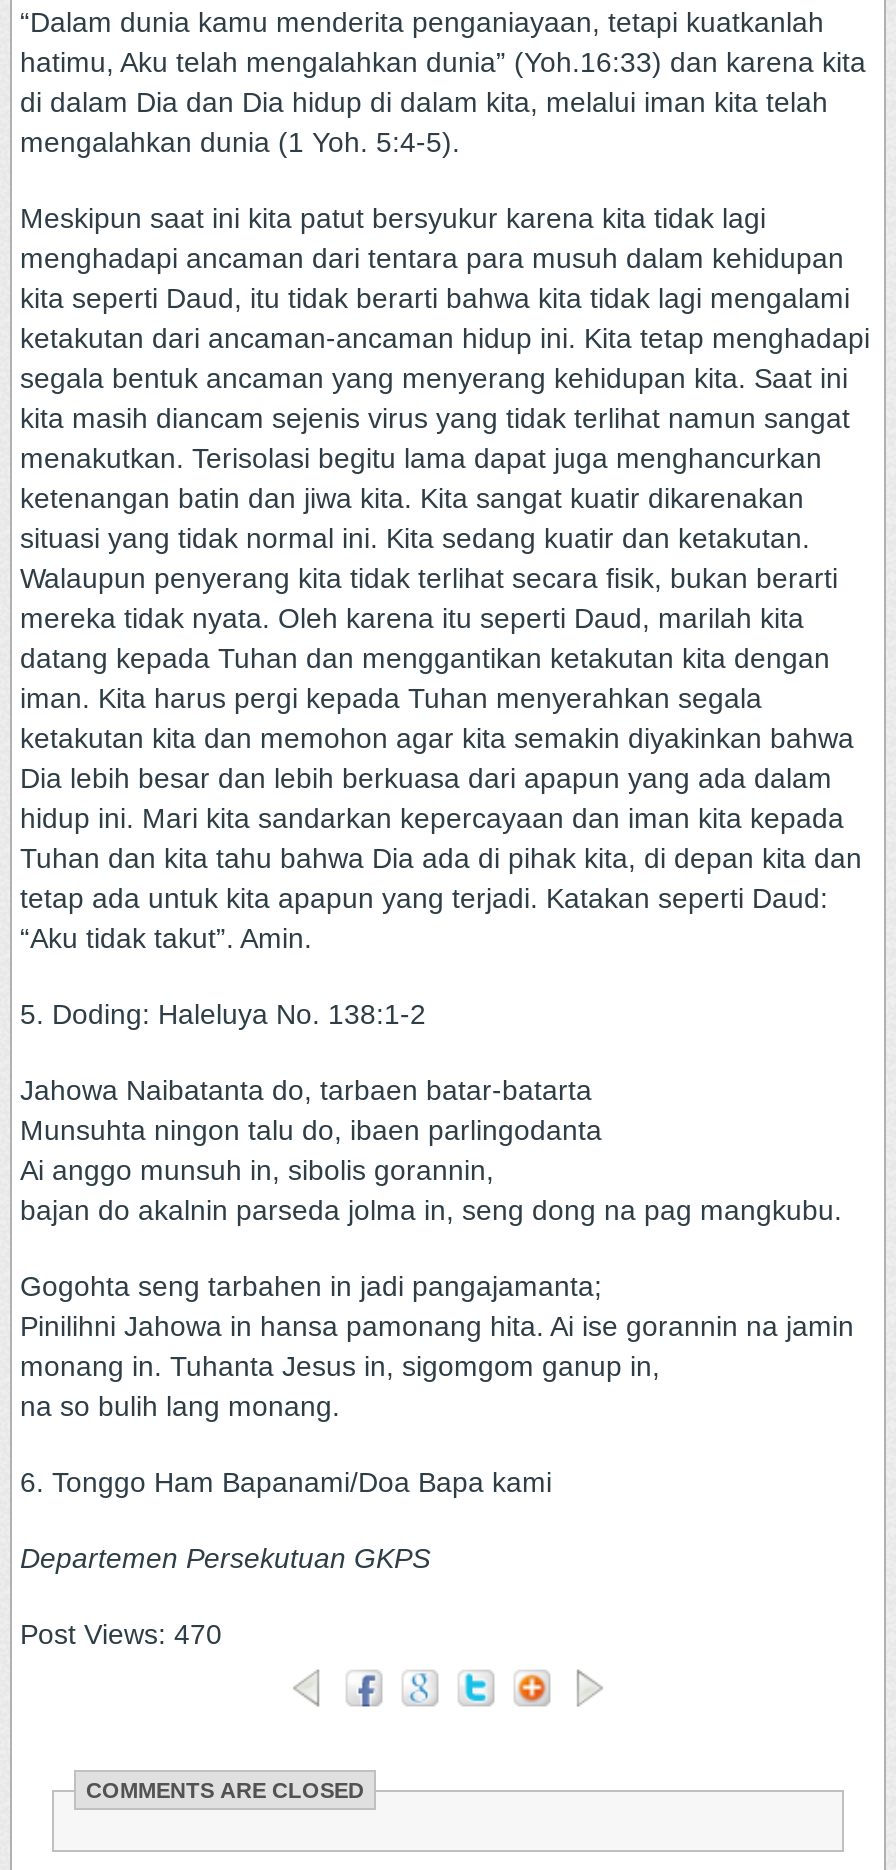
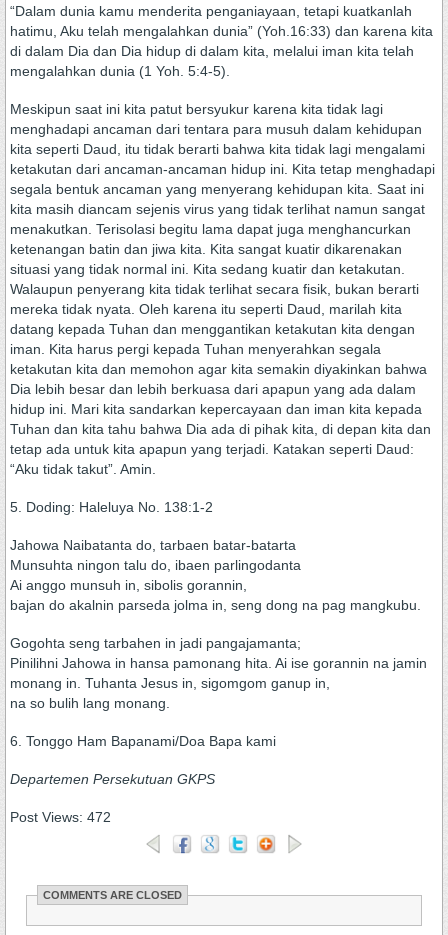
- Post Views: 470
+ Post Views: 472
